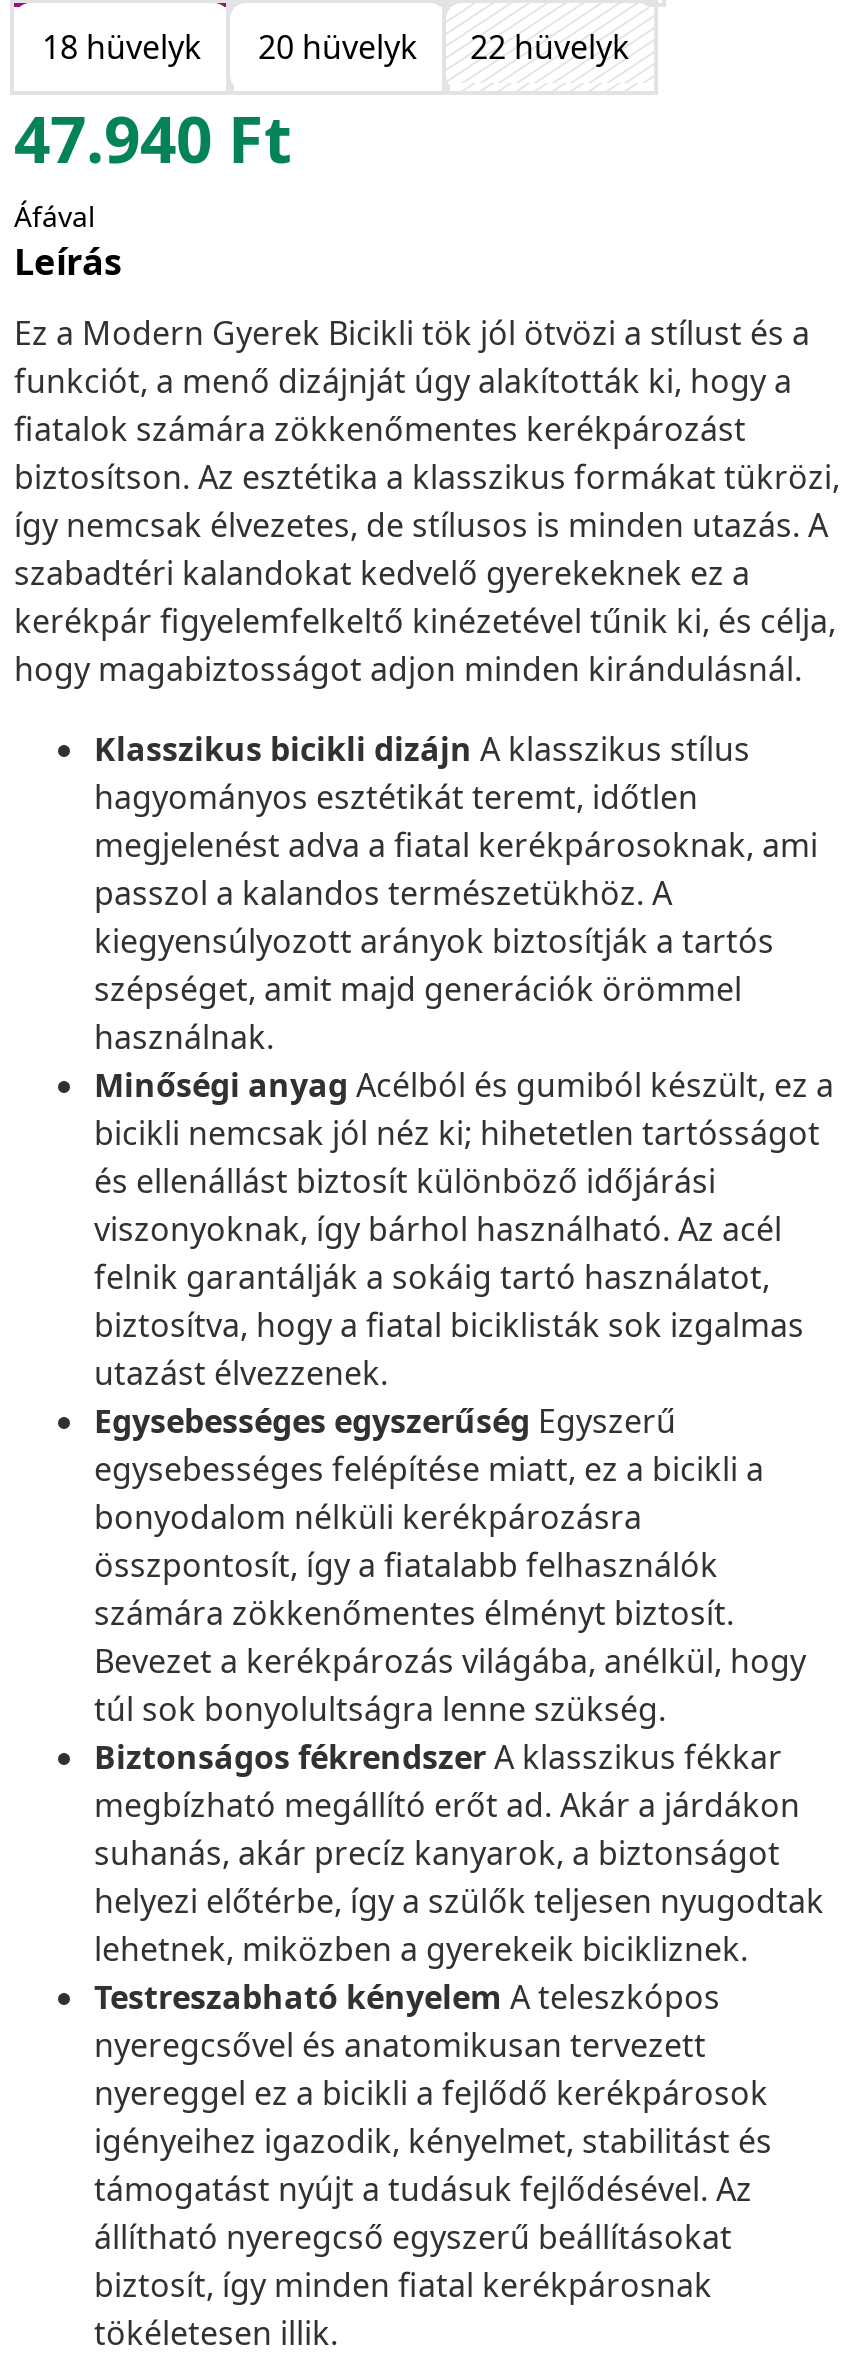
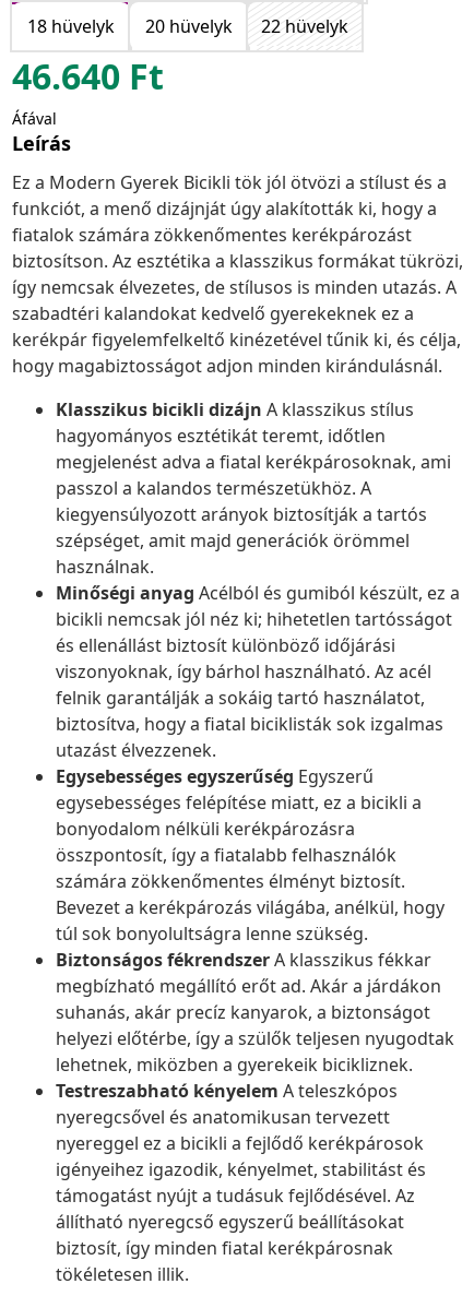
- 47.940 Ft
+ 46.640 Ft
